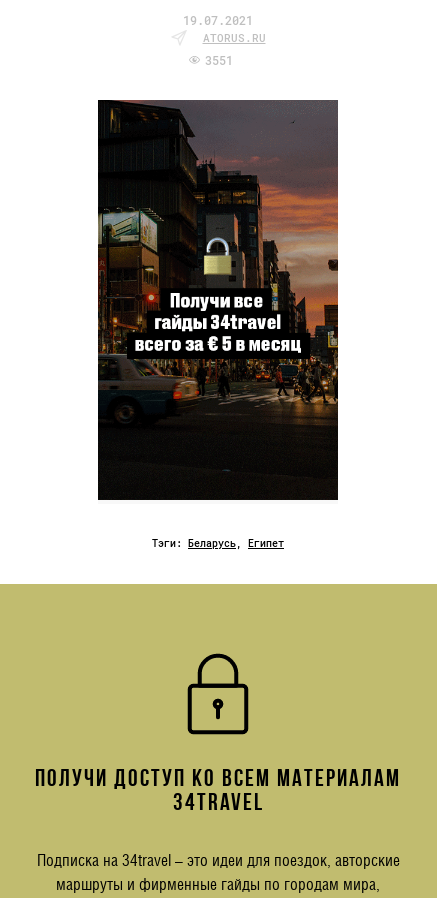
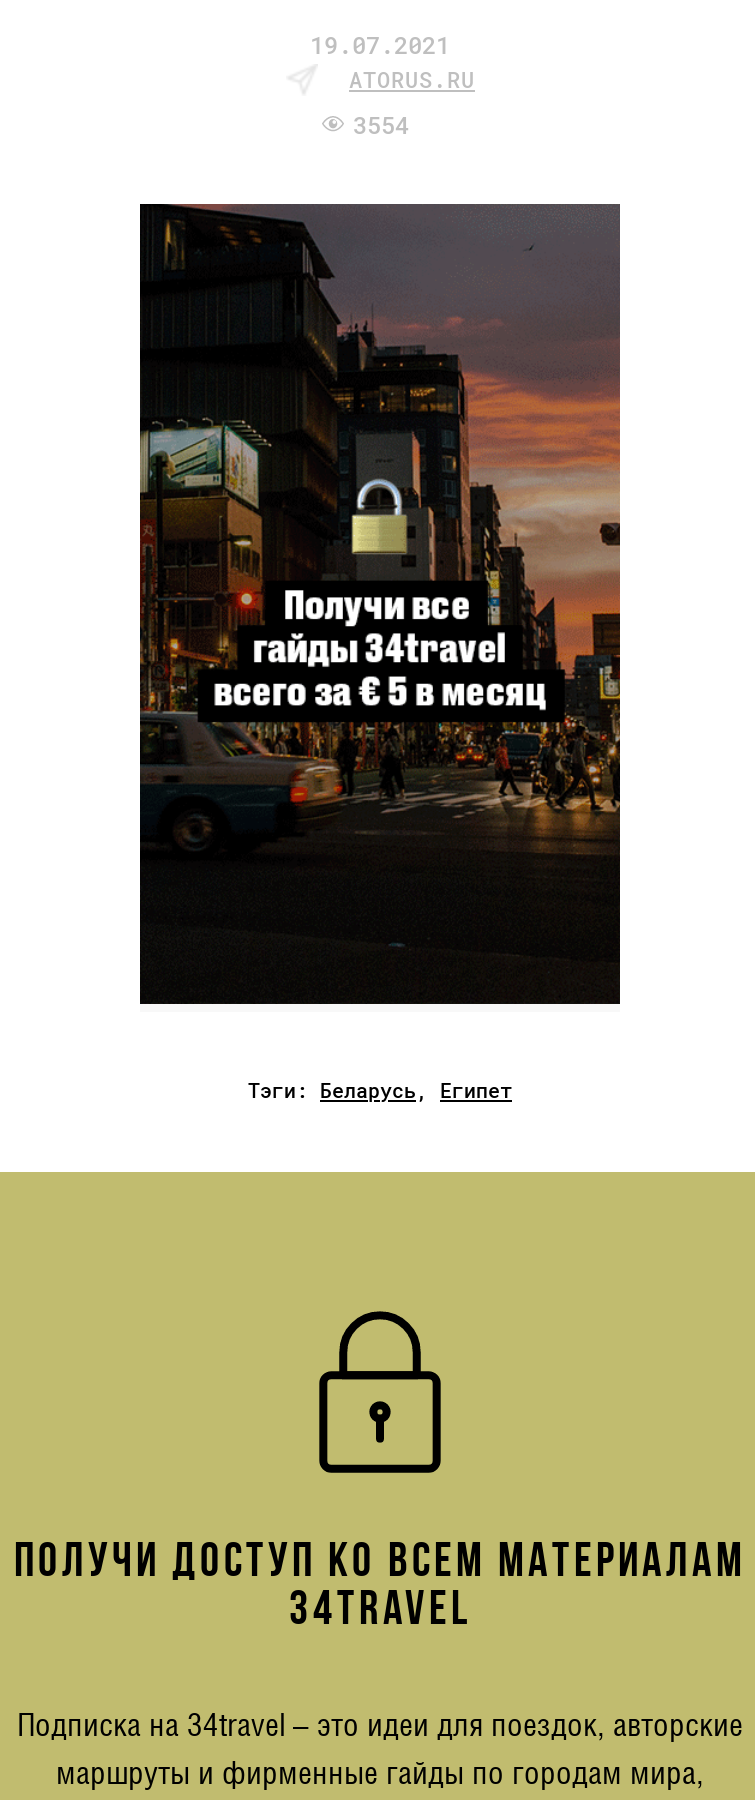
- 3551
+ 3554
